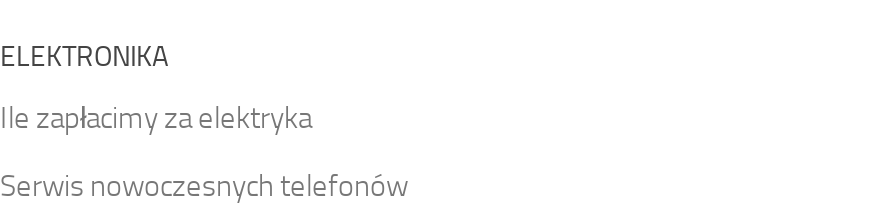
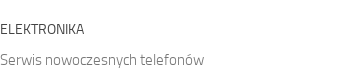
- Ile zapłacimy za elektryka
